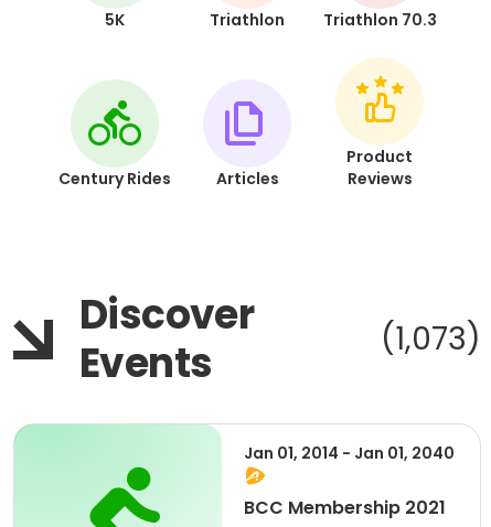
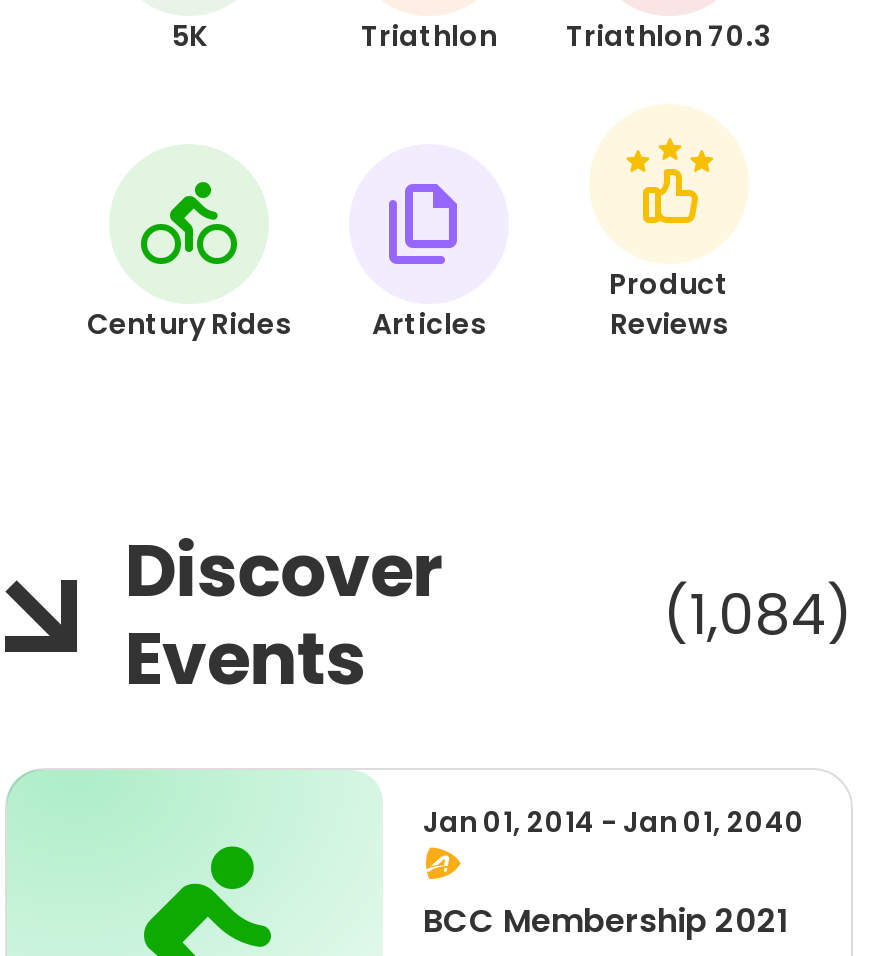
- (1,073)
+ (1,084)
